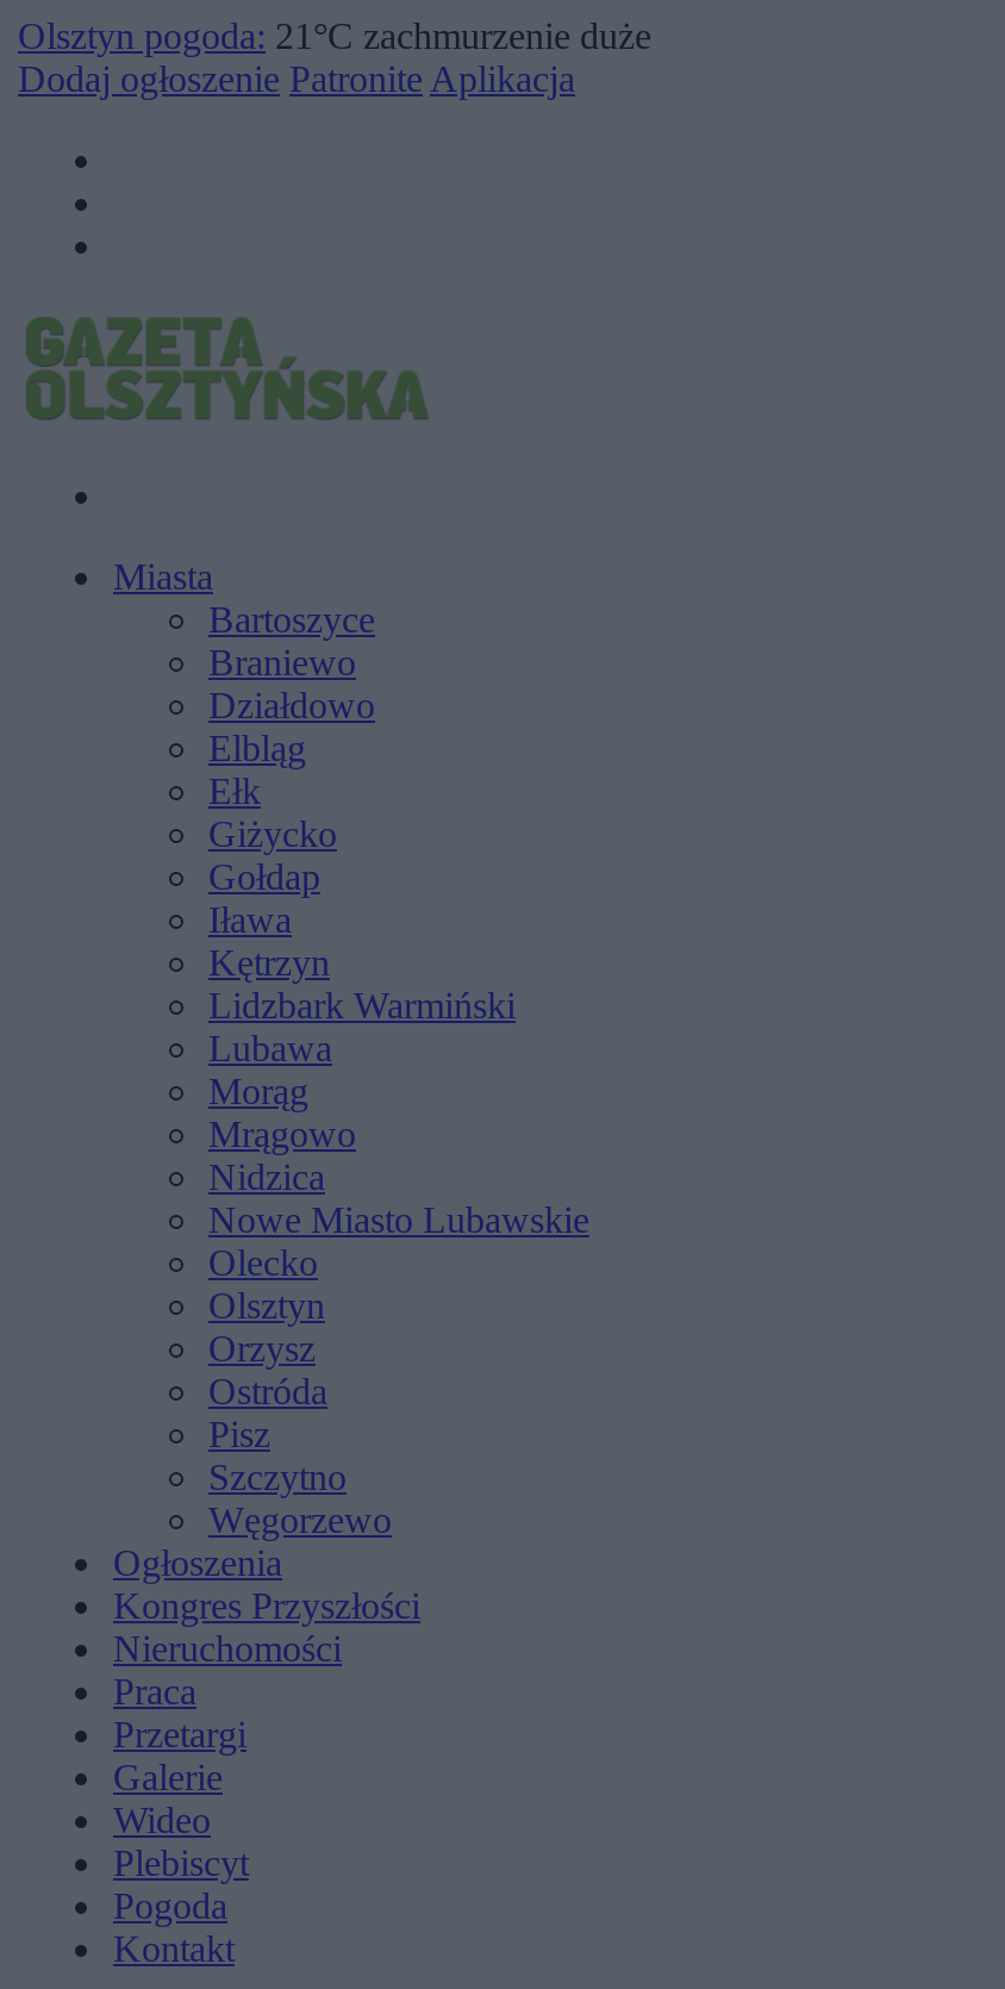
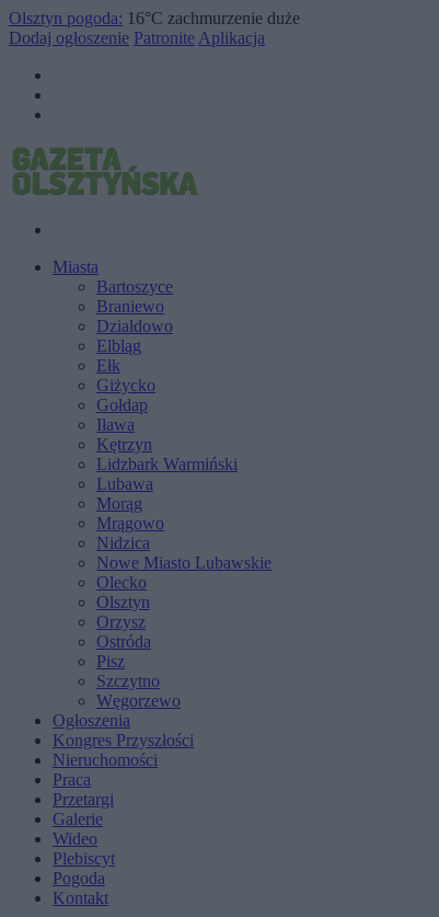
- Olsztyn pogoda: 21°C zachmurzenie duże
+ Olsztyn pogoda: 16°C zachmurzenie duże
